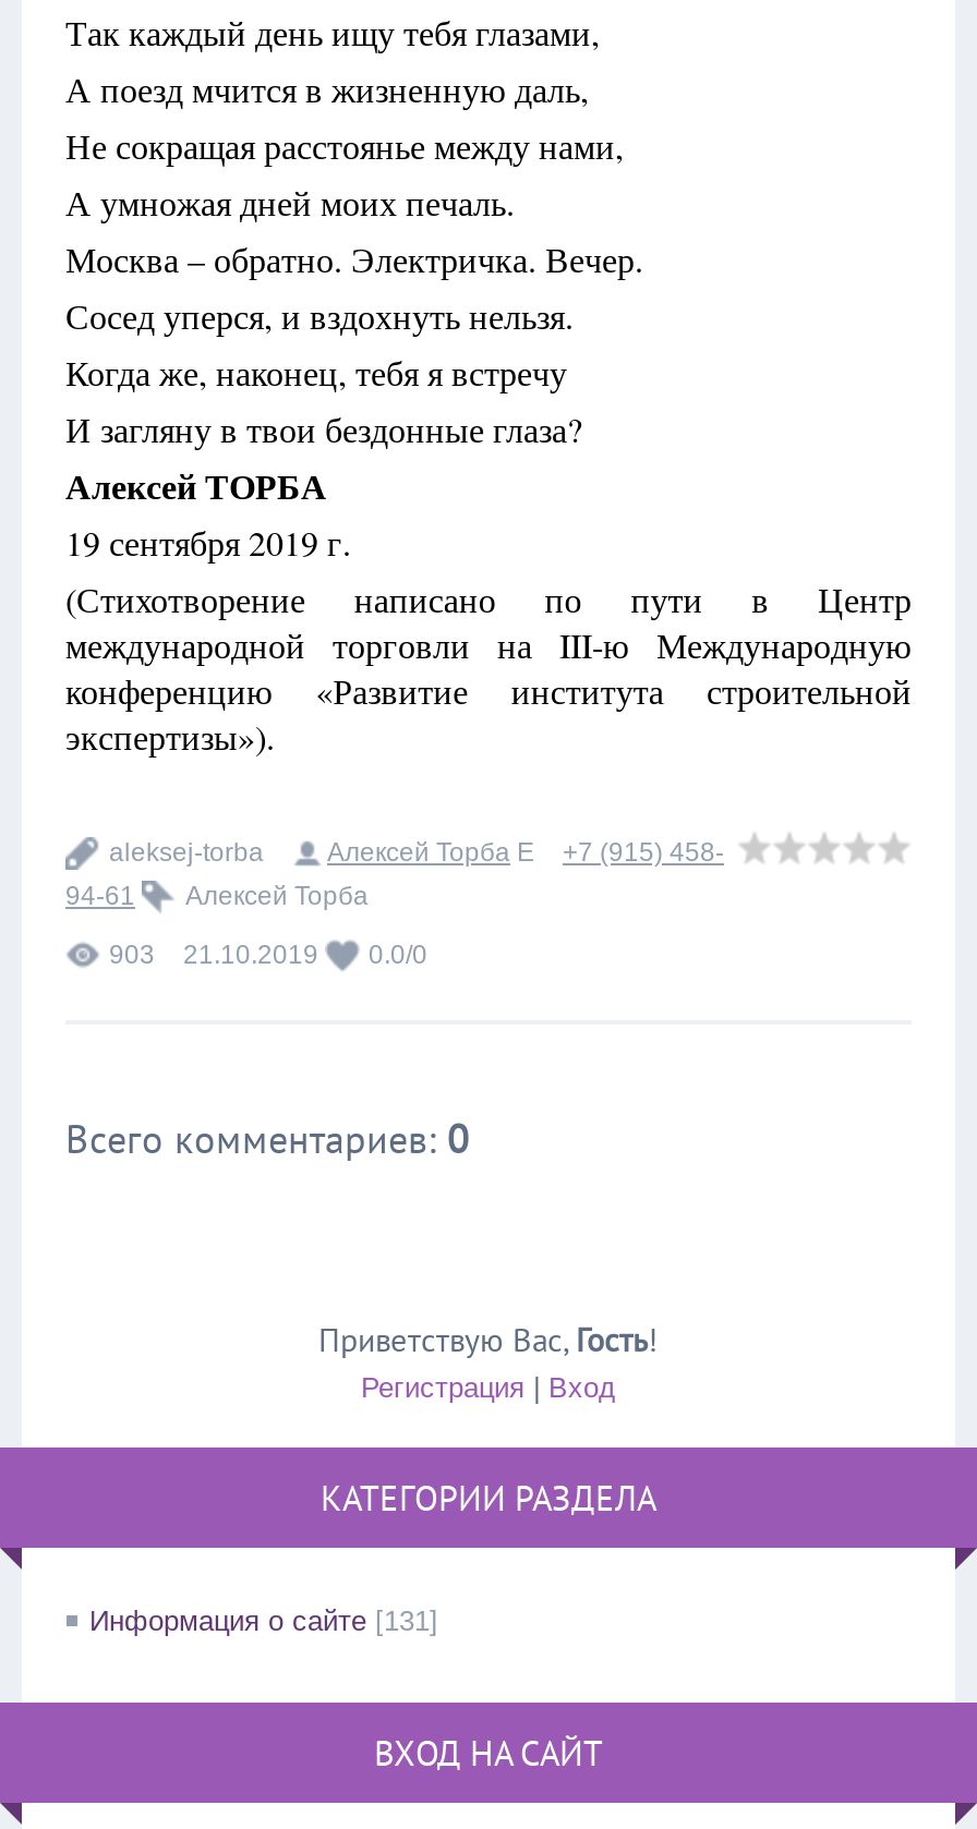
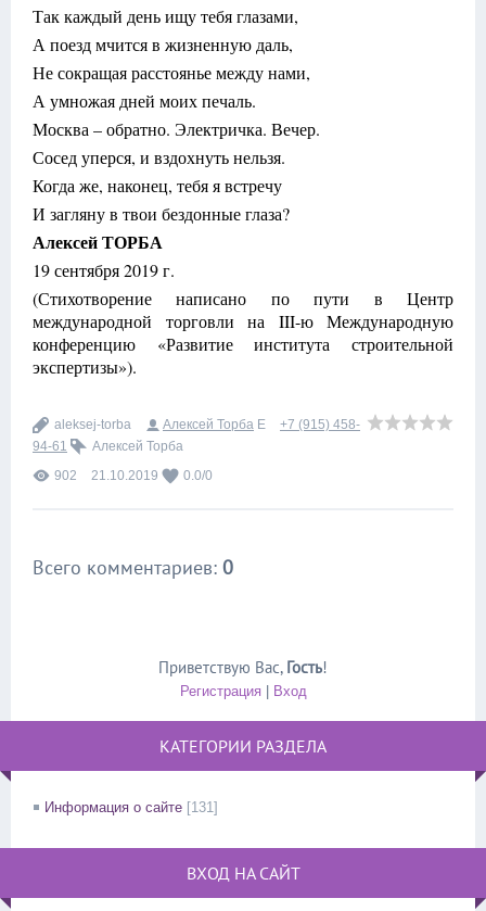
- 903 21.10.2019 0.0/0
+ 902 21.10.2019 0.0/0
